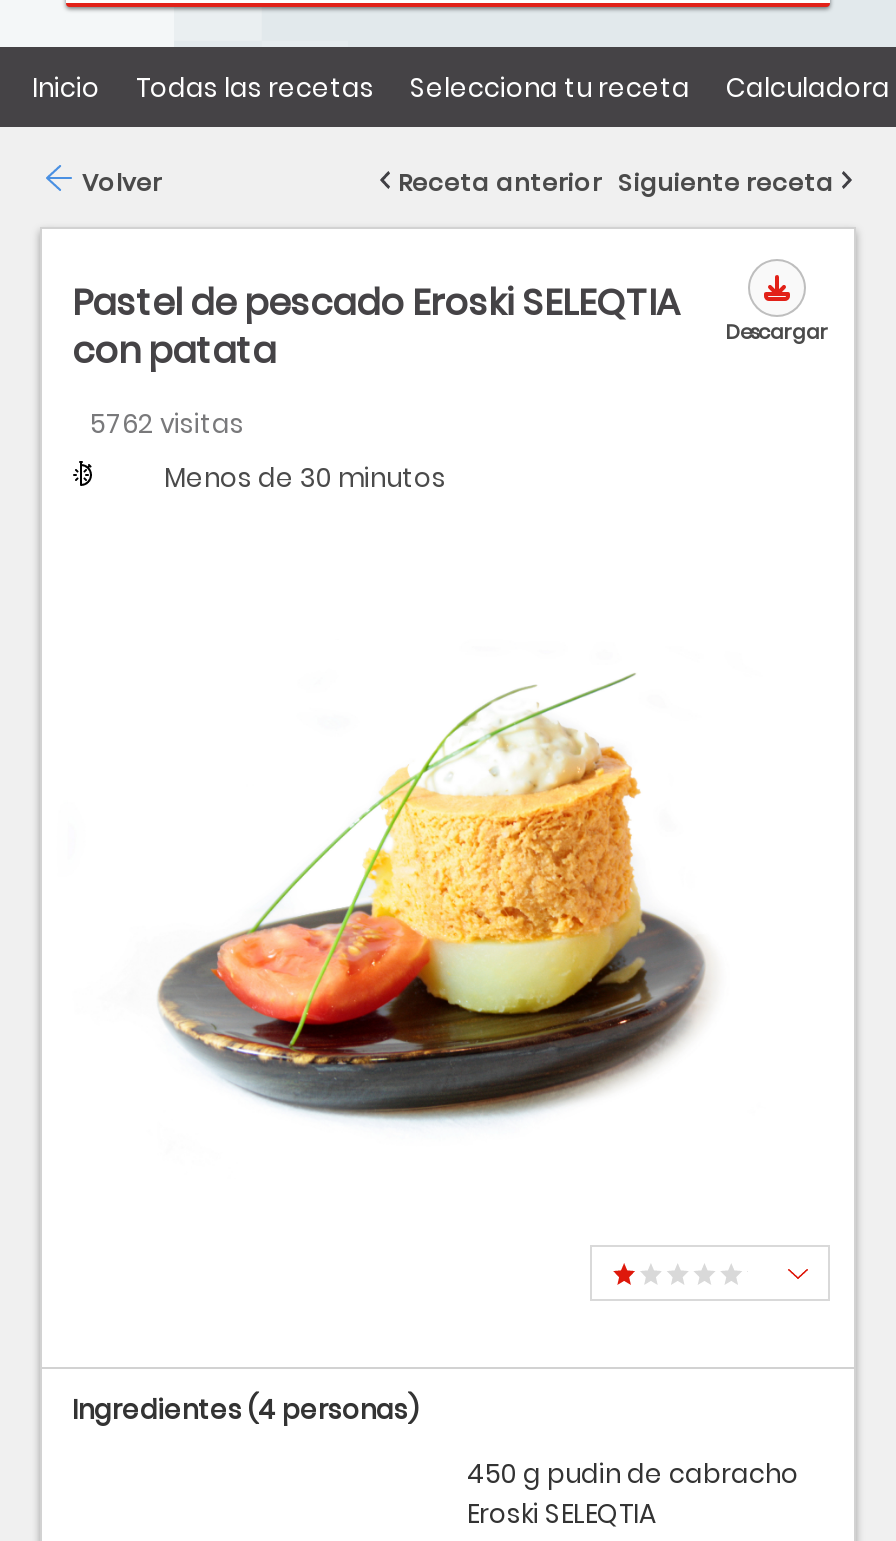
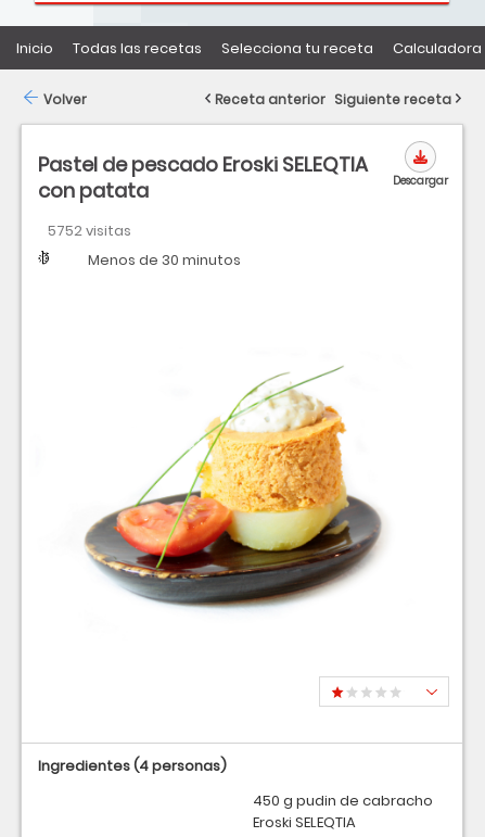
- 5762 visitas
+ 5752 visitas
